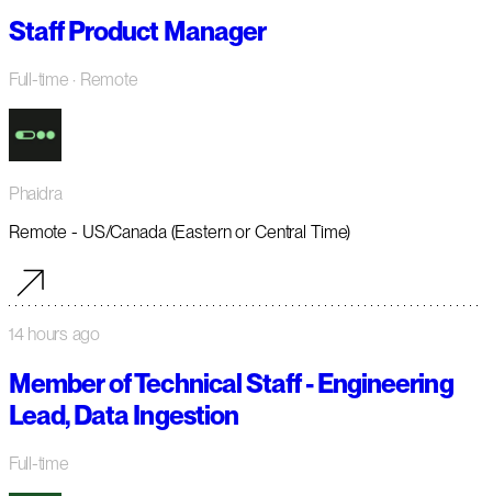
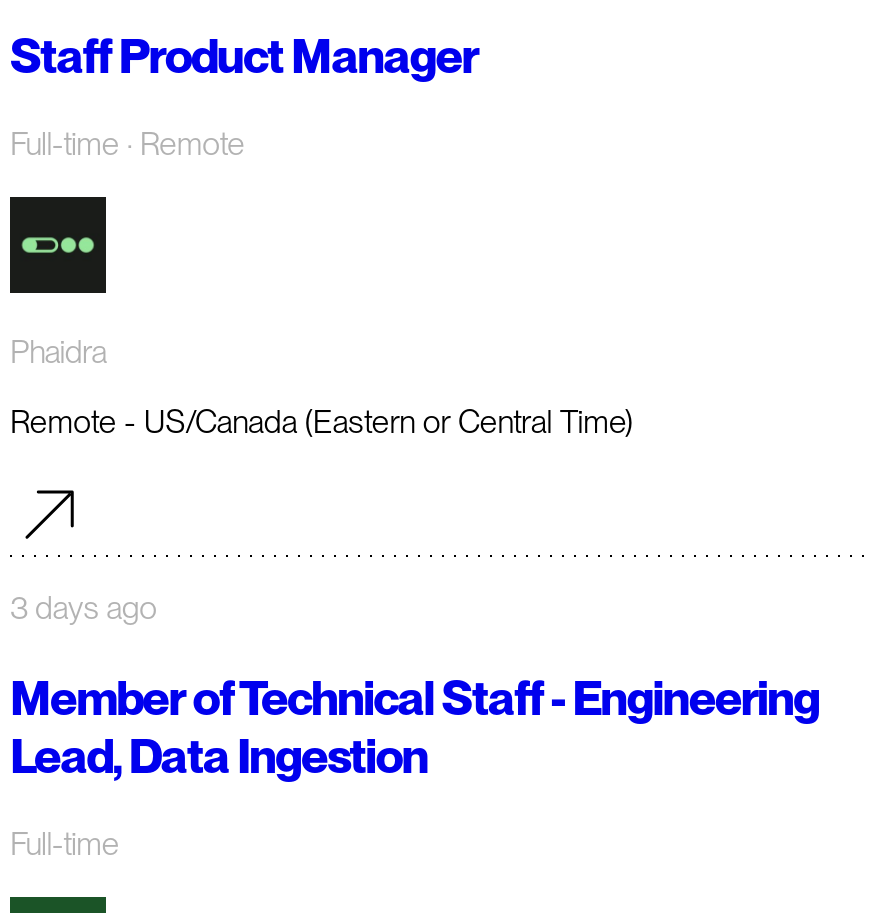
- 14 hours ago
+ 3 days ago
